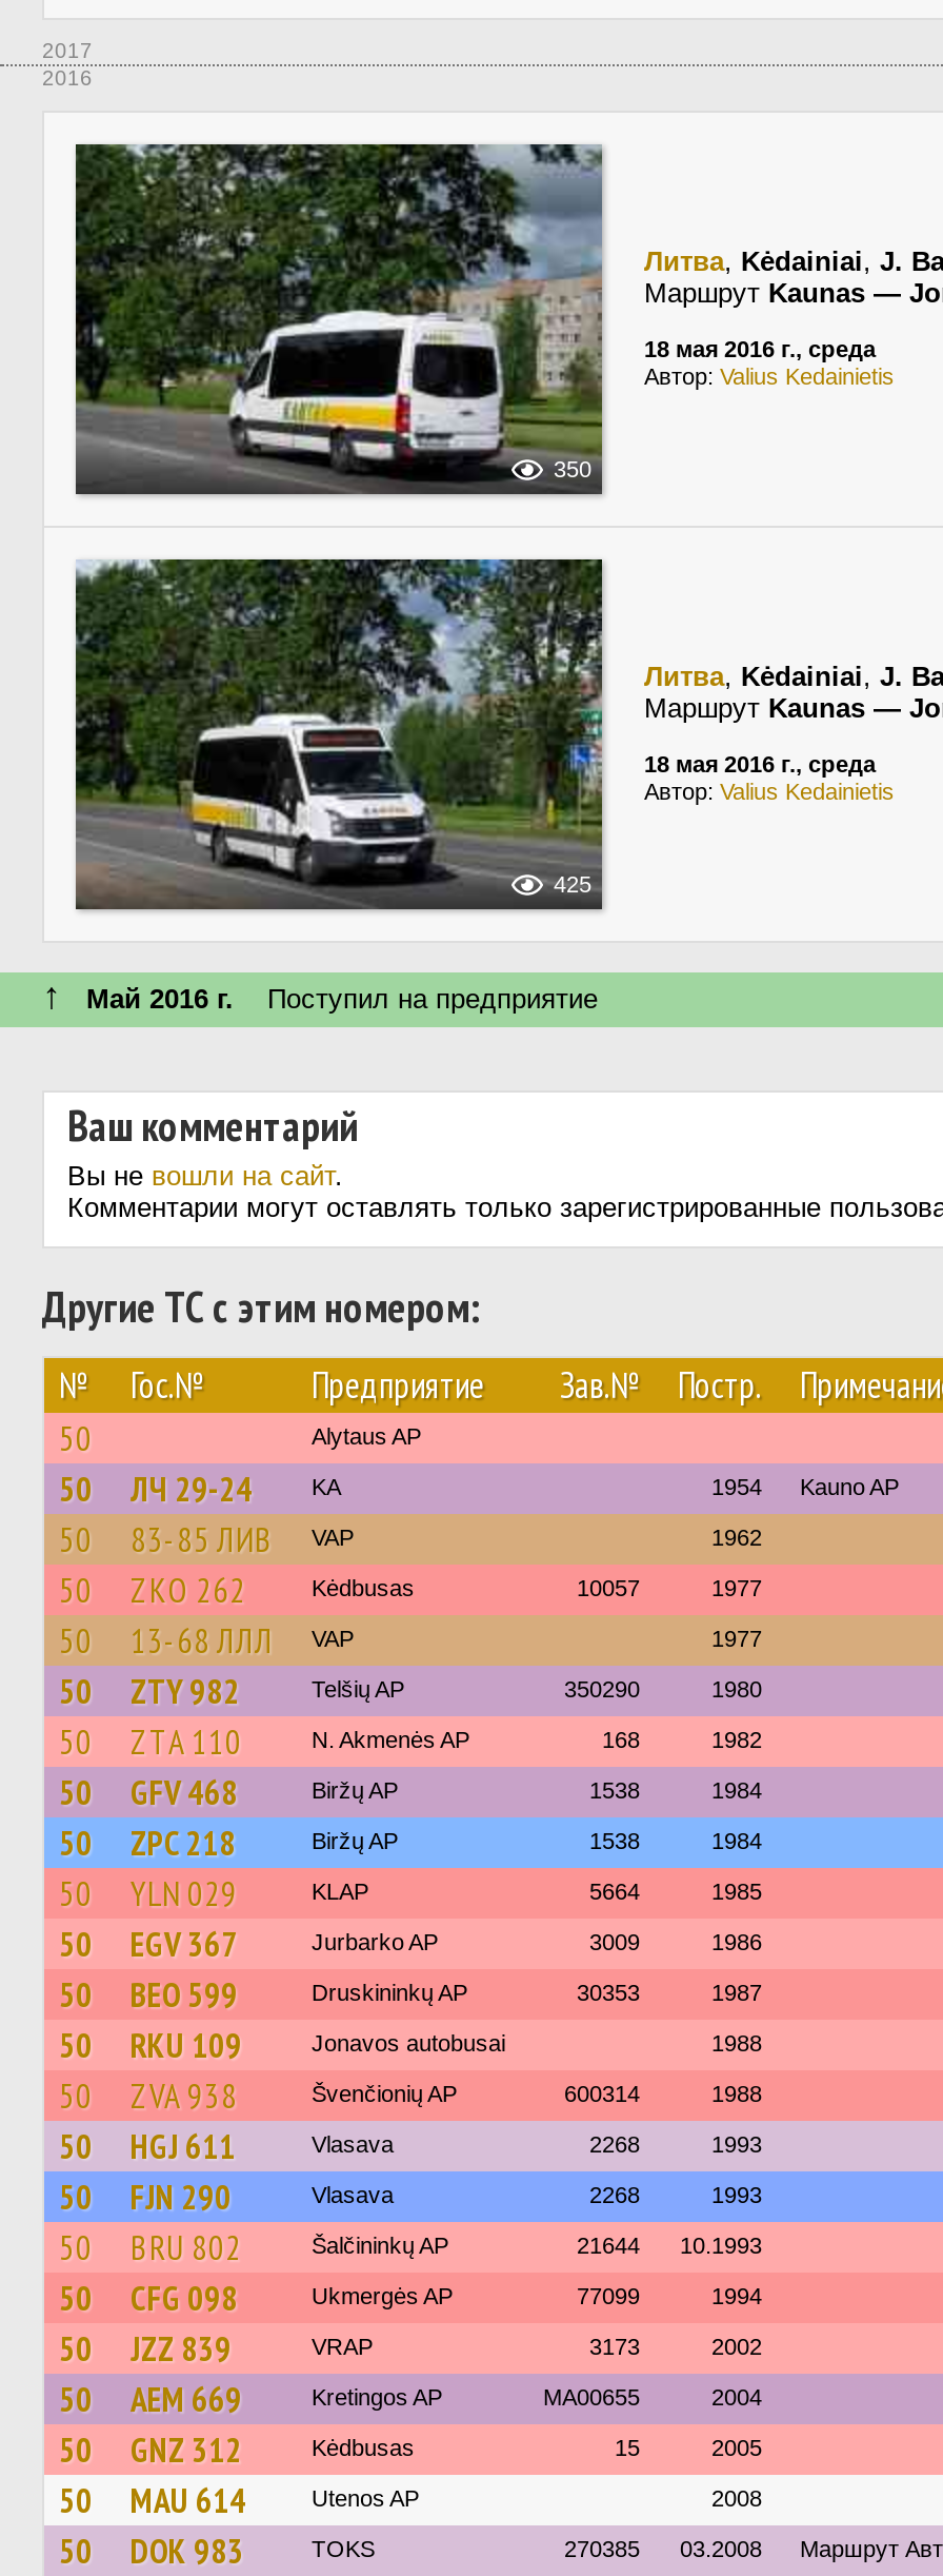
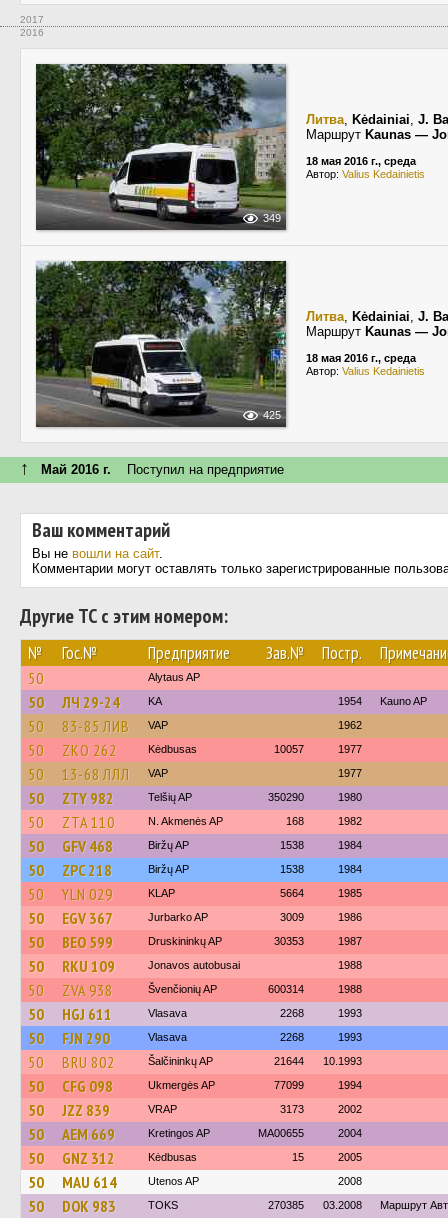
- 350
+ 349
